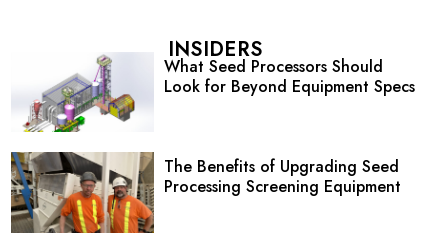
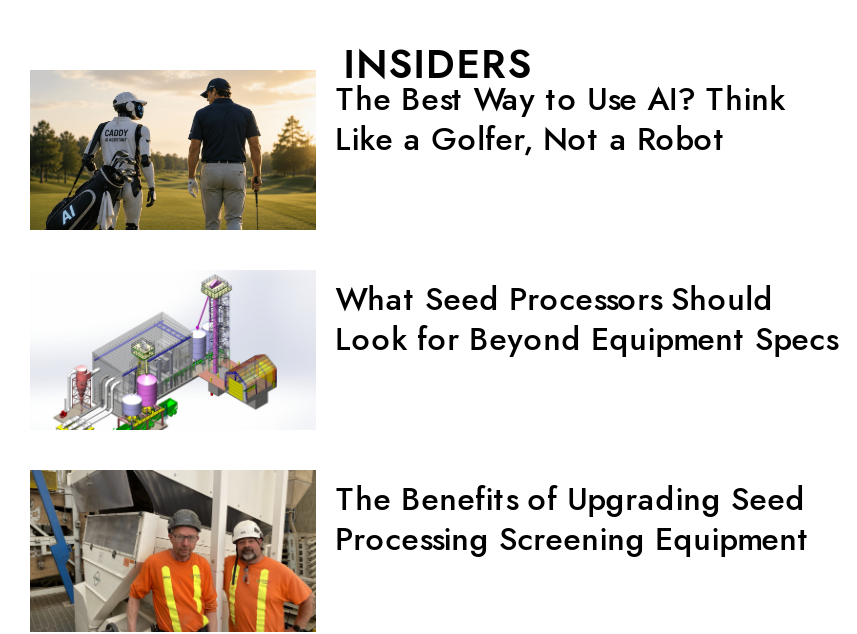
+ [image]
+ The Best Way to Use AI? Think
+ Like a Golfer, Not a Robot
